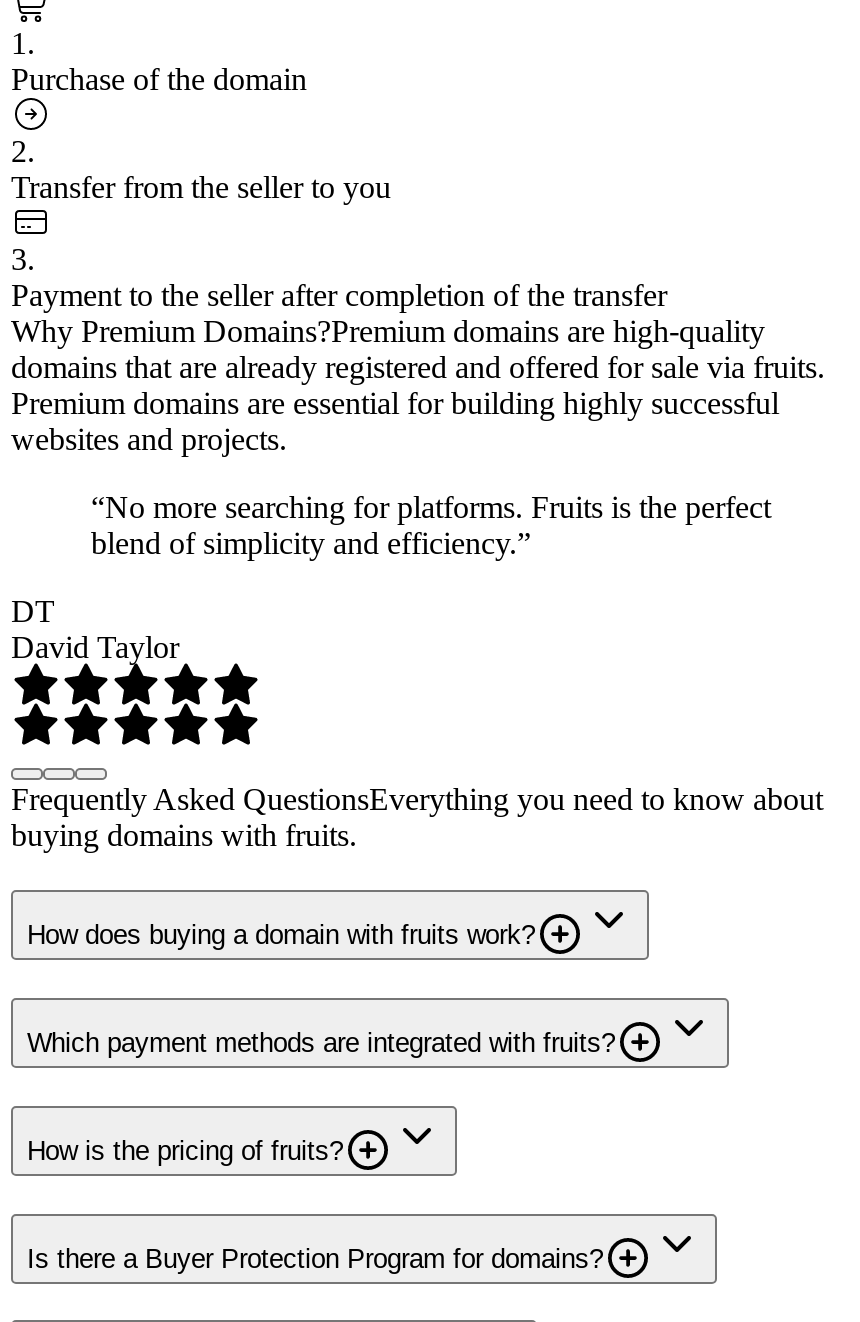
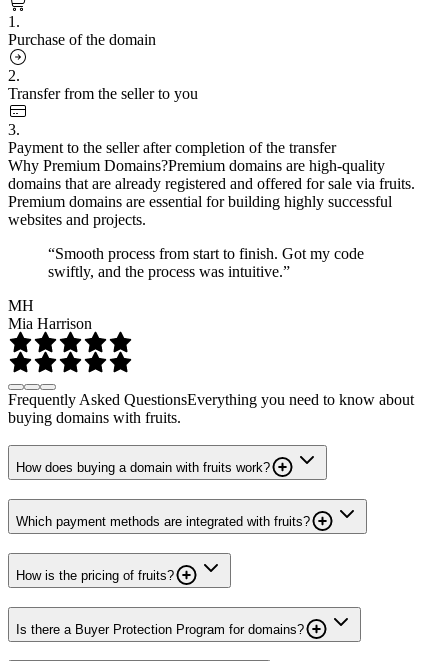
- “No more searching for platforms. Fruits is the perfect
- blend of simplicity and efficiency.”
+ “Smooth process from start to finish. Got my code
+ swiftly, and the process was intuitive.”

- DT
- David Taylor
+ MH
+ Mia Harrison
